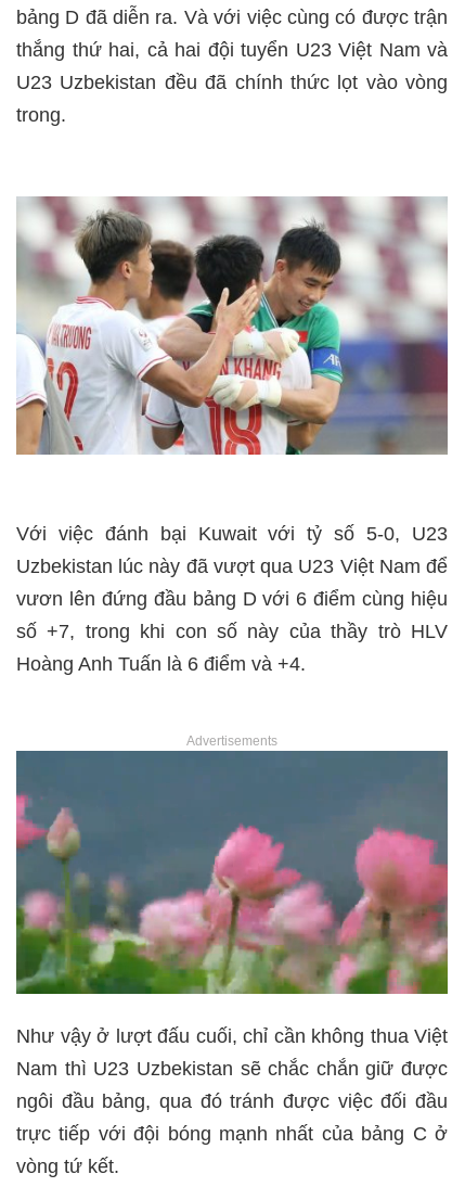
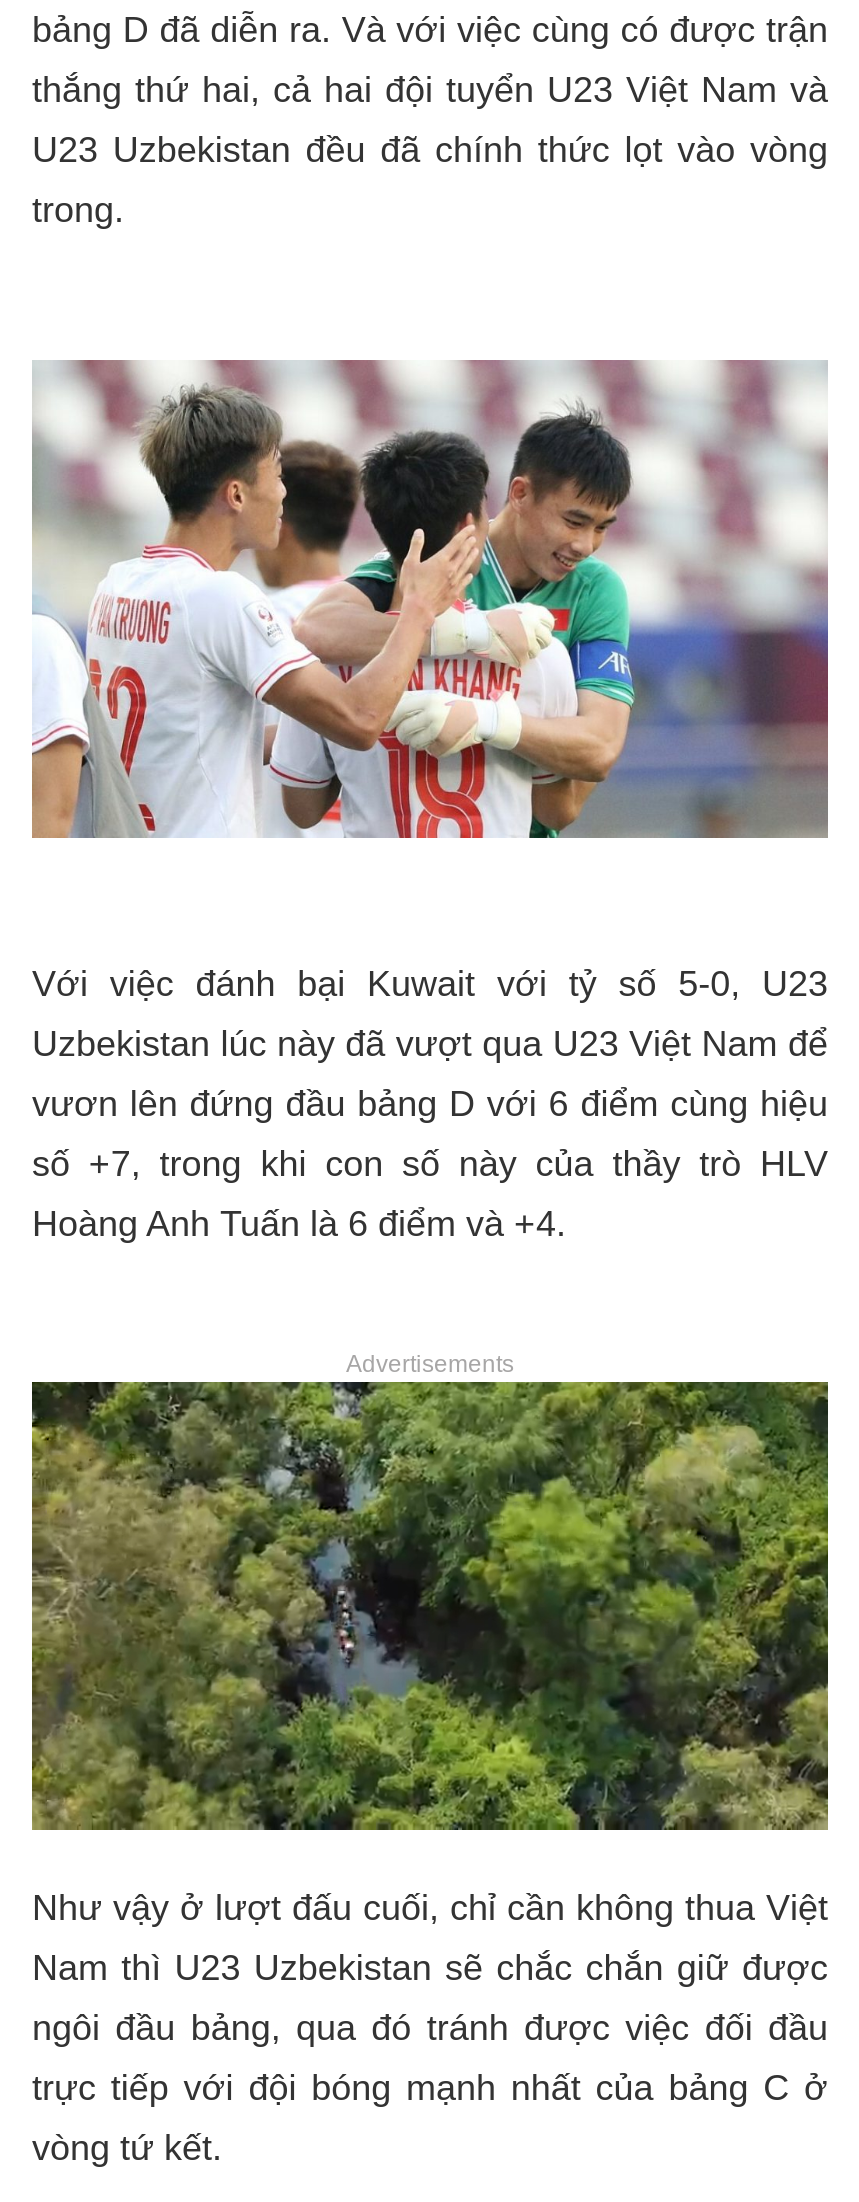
- [image]
+ [image]
